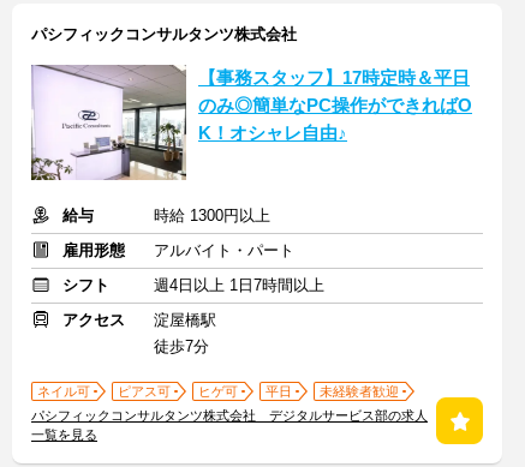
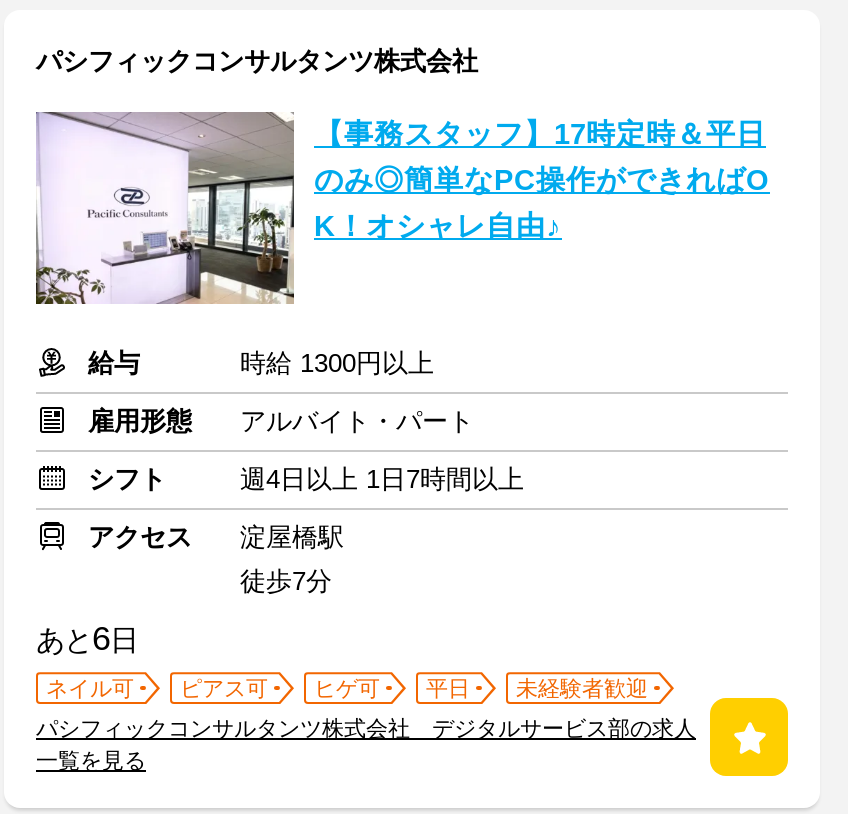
+ あと6日
